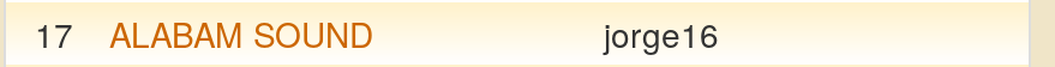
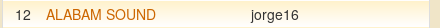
- 17 ALABAM SOUND
+ 12 ALABAM SOUND
